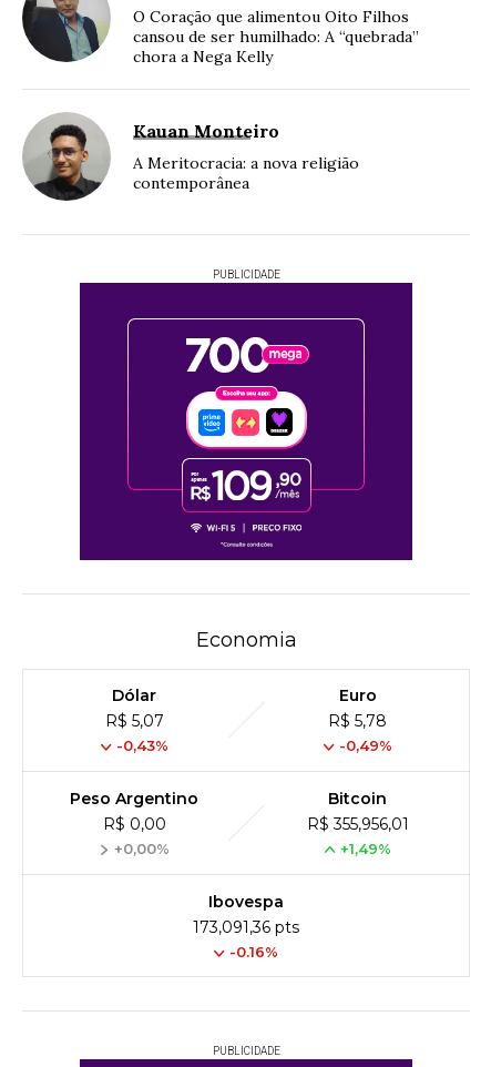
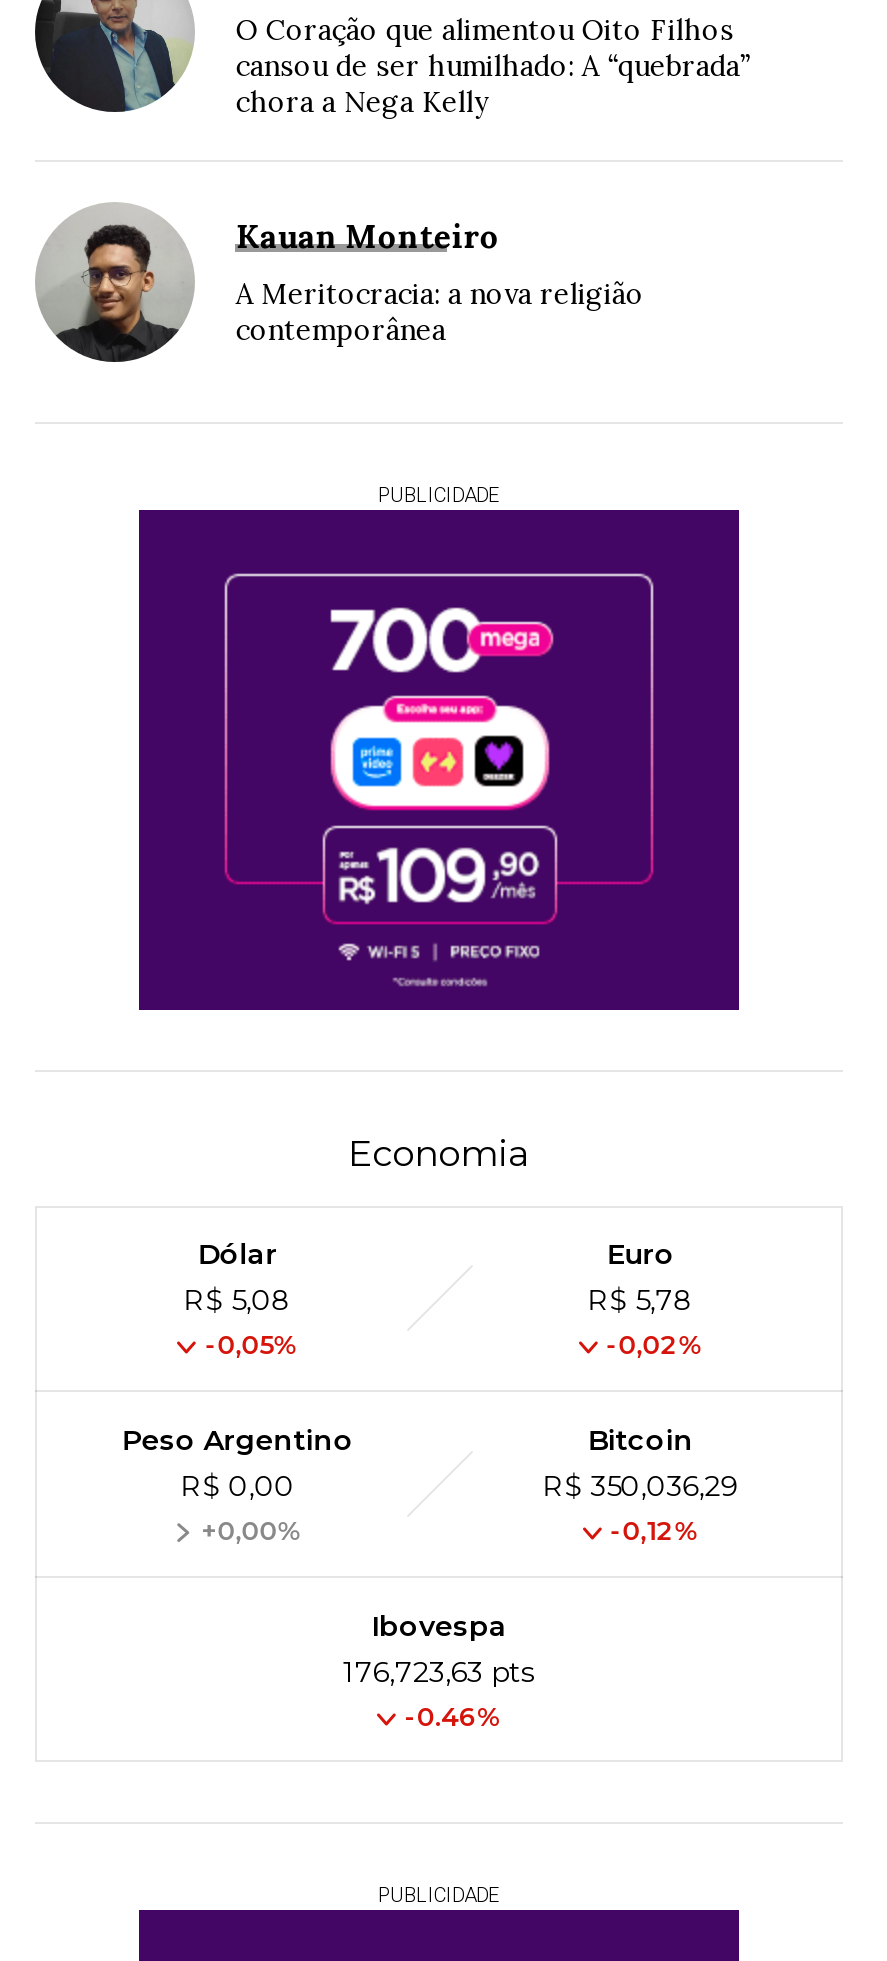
- R$ 5,07
+ R$ 5,08

- -0,43%
+ -0,05%

- -0,49%
+ -0,02%

- R$ 355,956,01
+ R$ 350,036,29

- +1,49%
+ -0,12%

- 173,091,36 pts
+ 176,723,63 pts

- -0.16%
+ -0.46%
